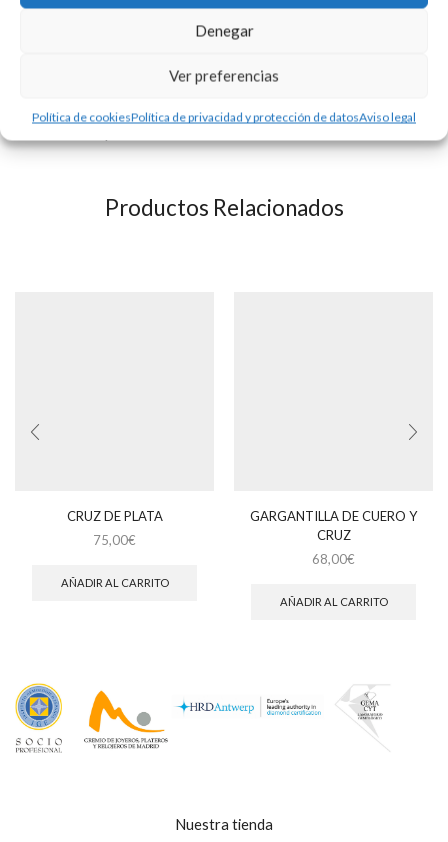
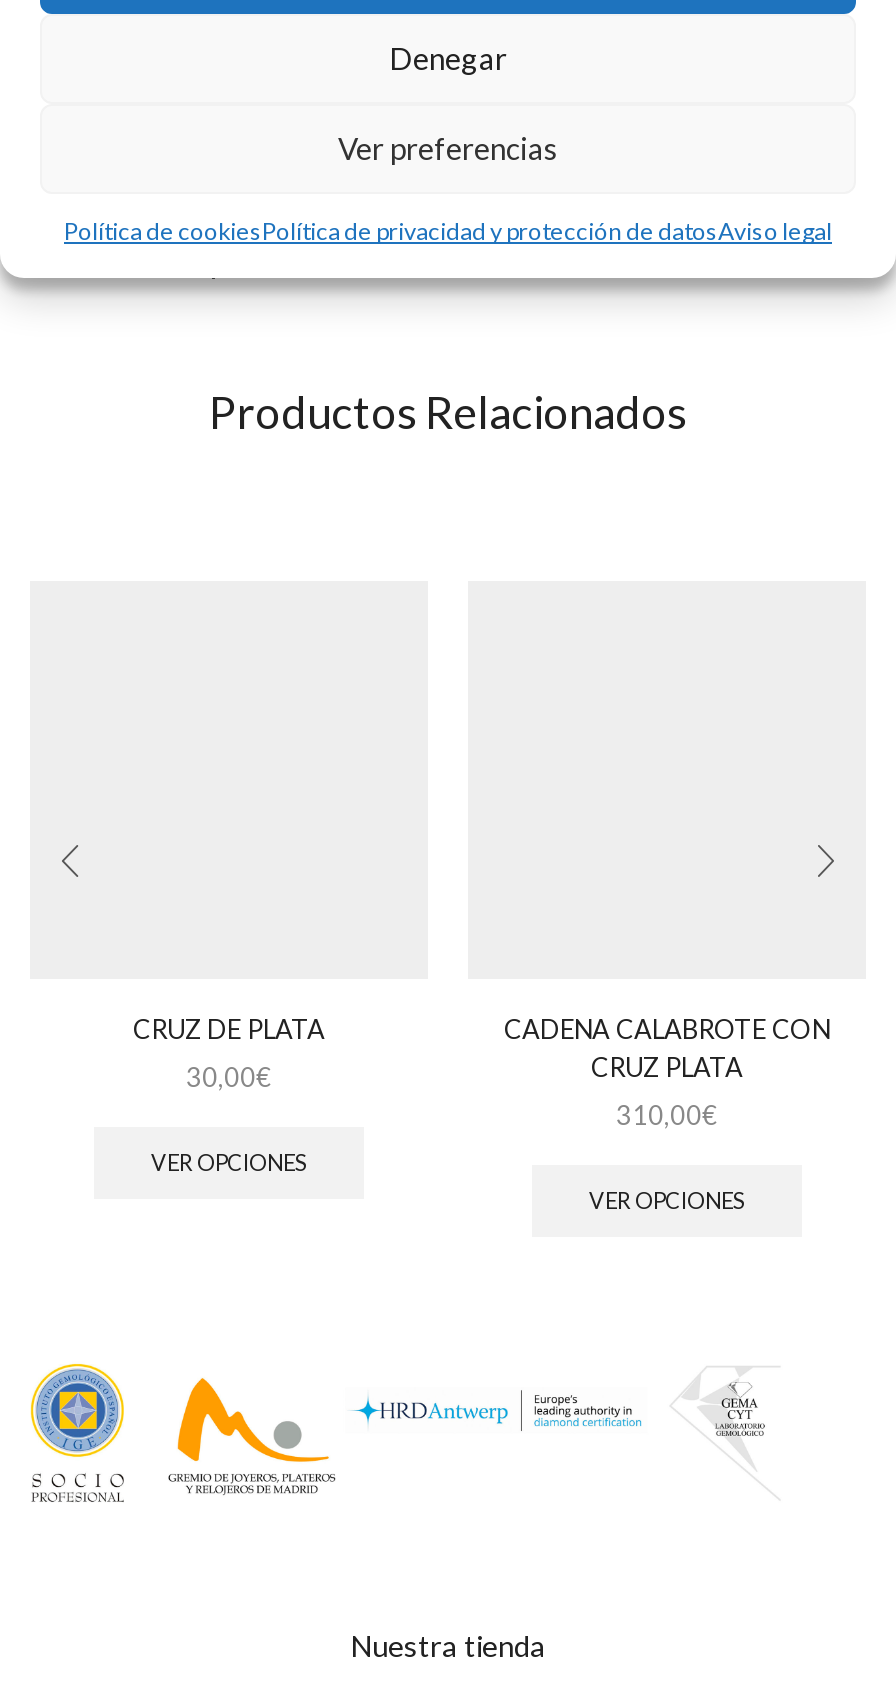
- GARGANTILLA DE CUERO Y
- CRUZ
+ CADENA CALABROTE CON
+ CRUZ PLATA

- 75,00€
+ 30,00€

- 68,00€
+ 310,00€

- AÑADIR AL CARRITO
+ VER OPCIONES

- AÑADIR AL CARRITO
+ VER OPCIONES
